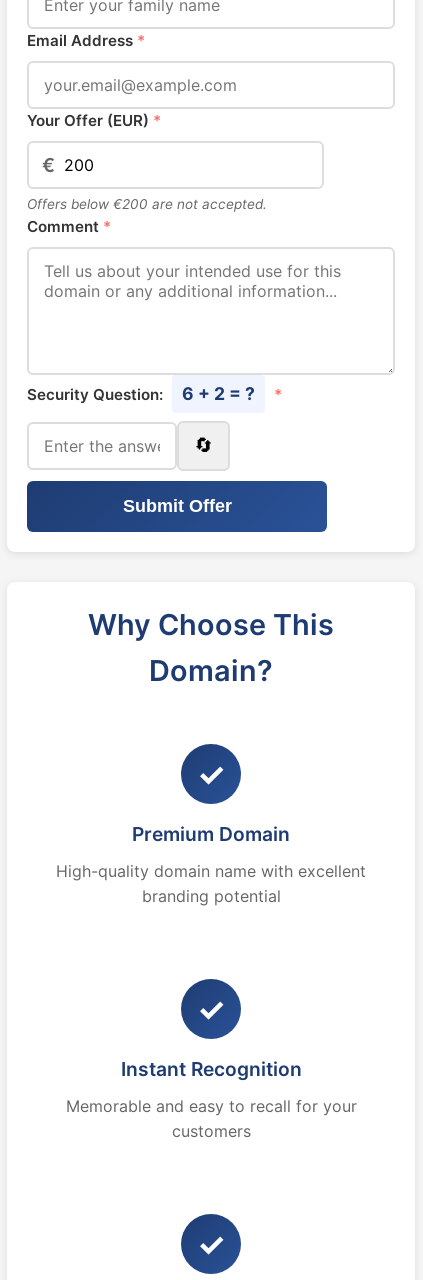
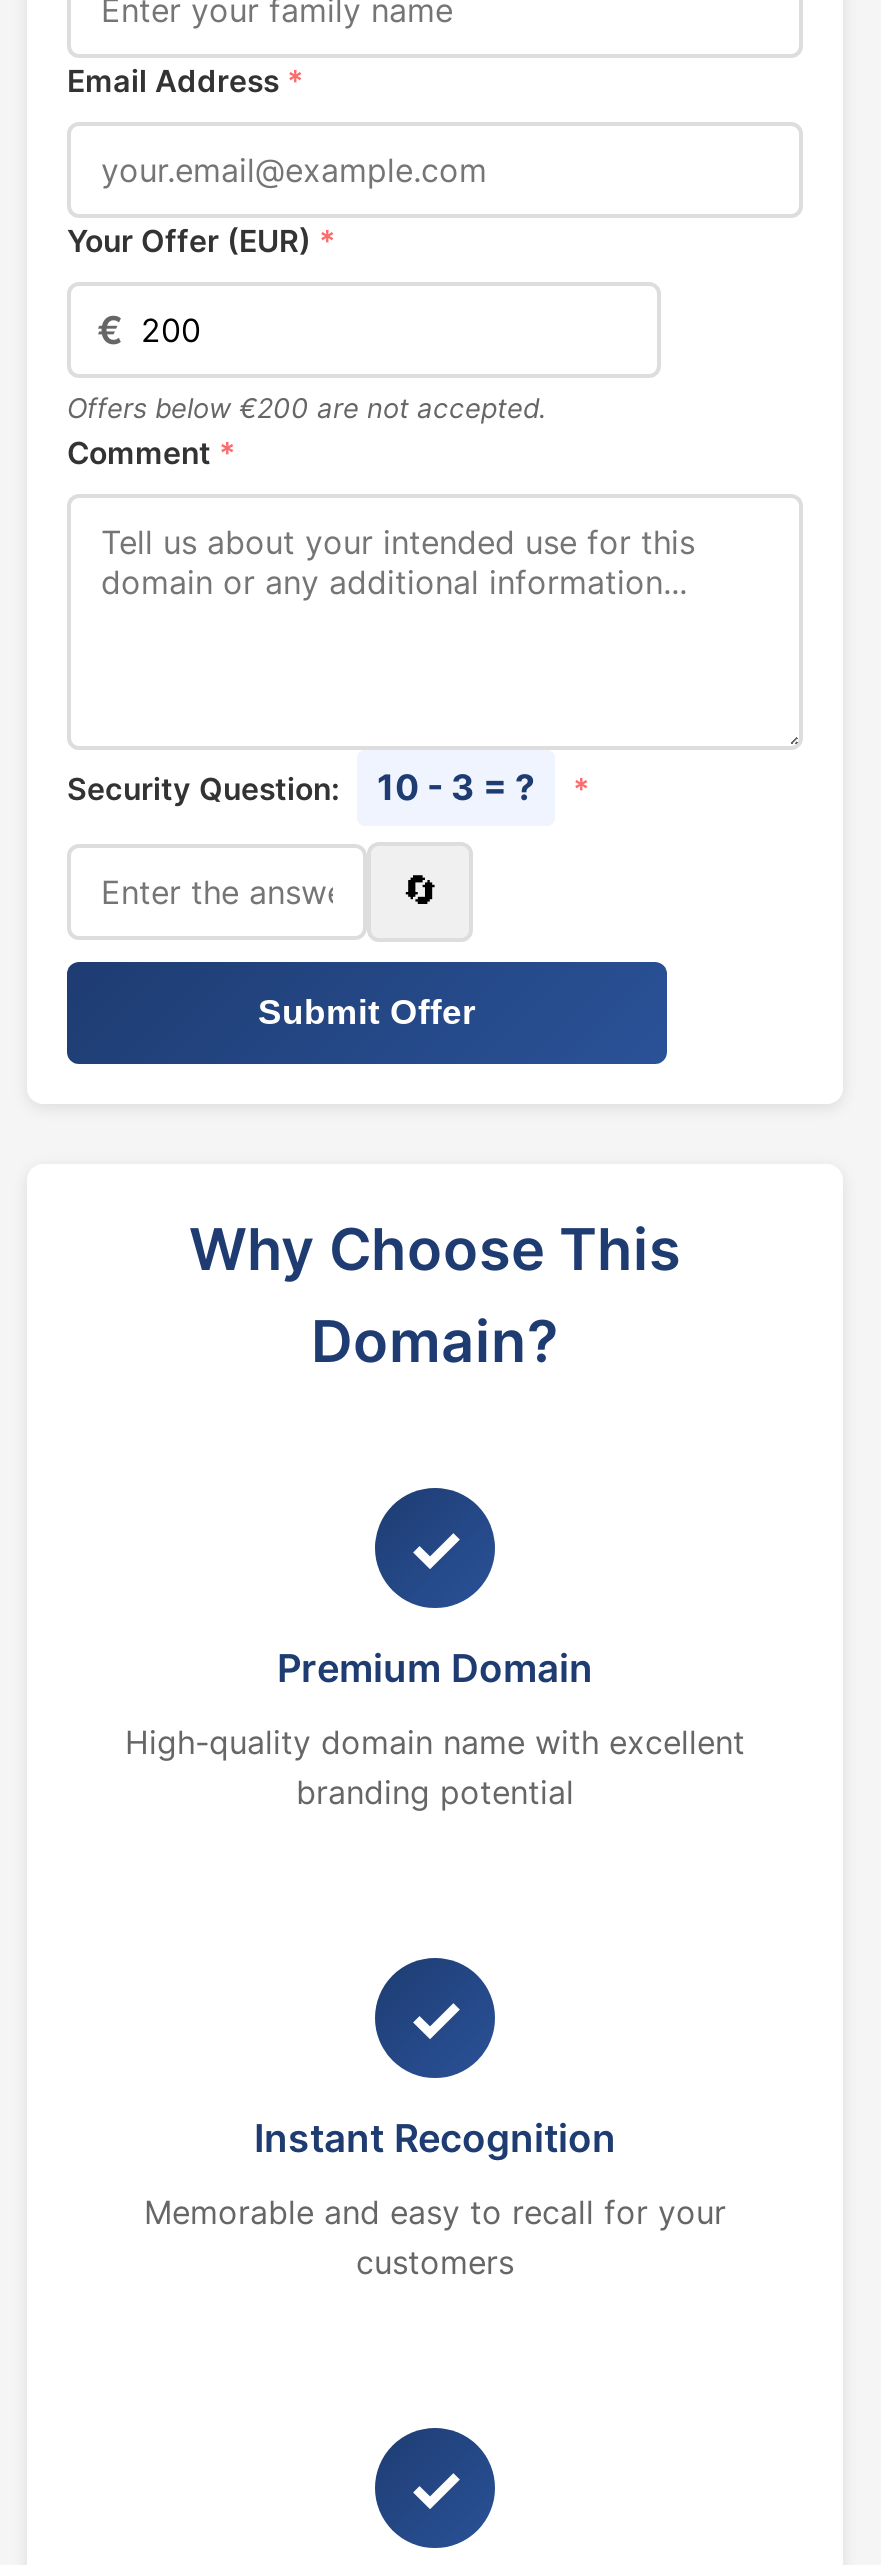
- 6 + 2 = ?
+ 10 - 3 = ?
